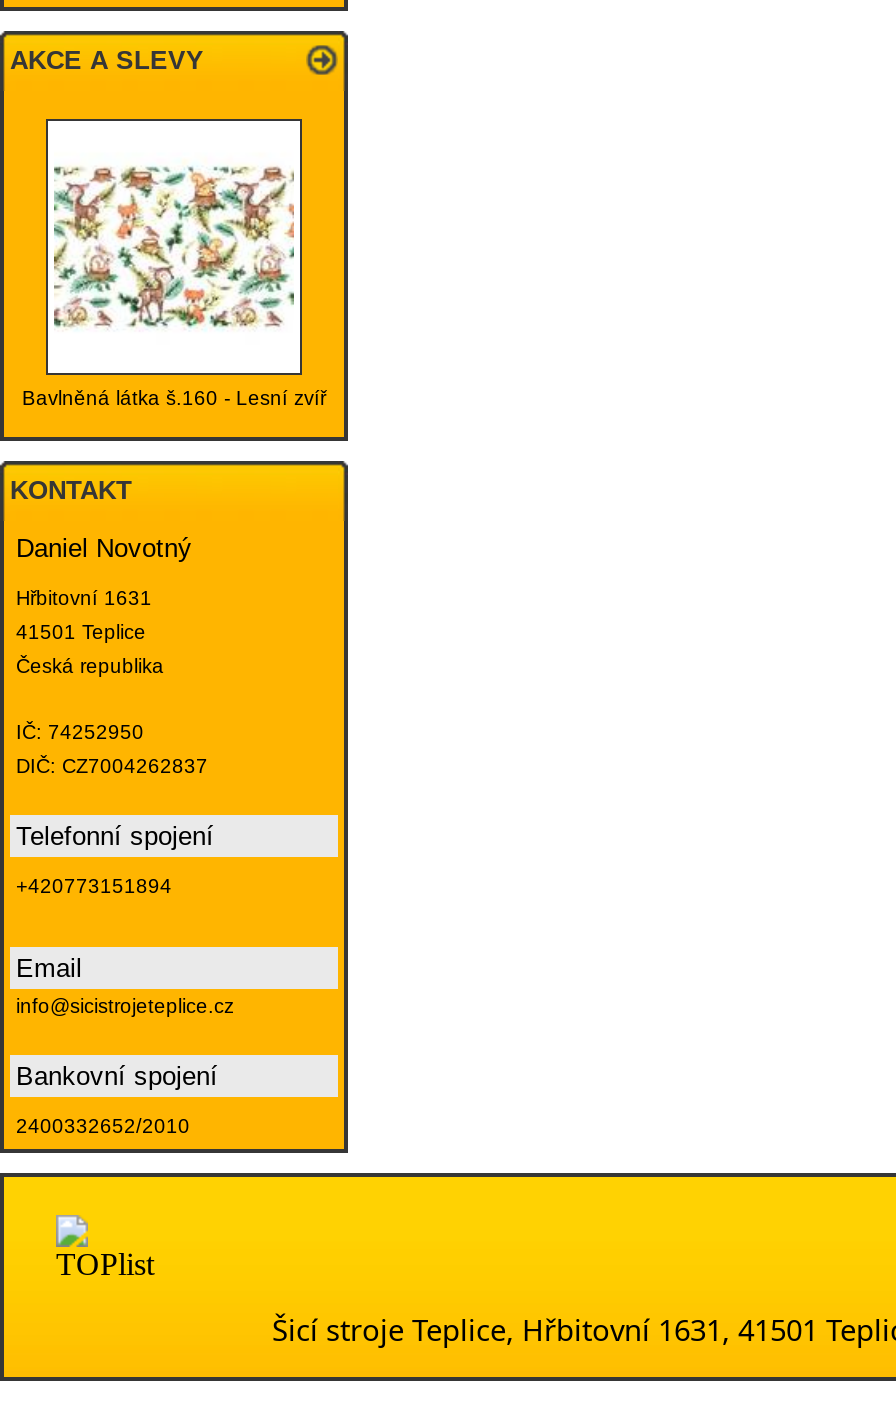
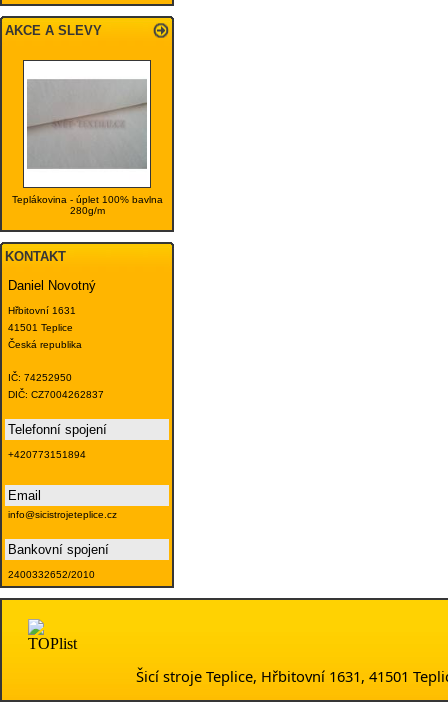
- [image]
- Bavlněná látka š.160 - Lesní zvíř
+ [image]
+ Teplákovina - úplet 100% bavlna
+ 280g/m
